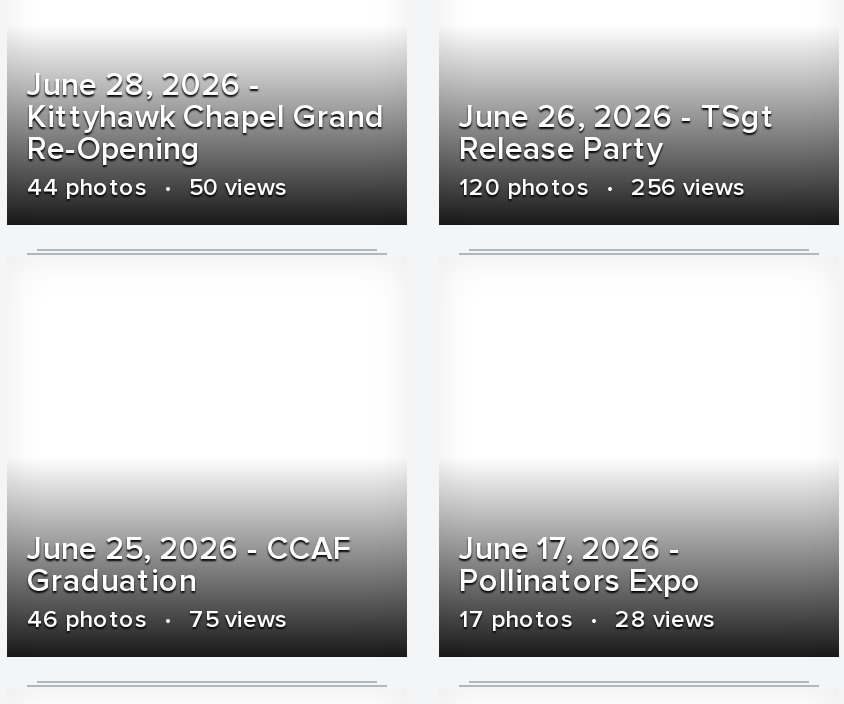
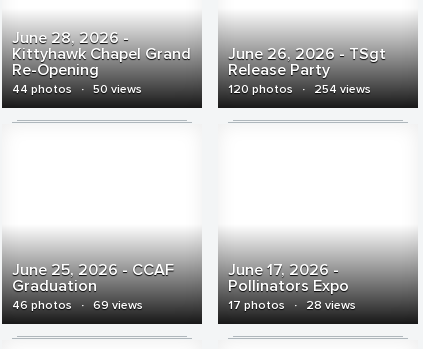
- 120 photos · 256 views
+ 120 photos · 254 views

- 46 photos · 75 views
+ 46 photos · 69 views
